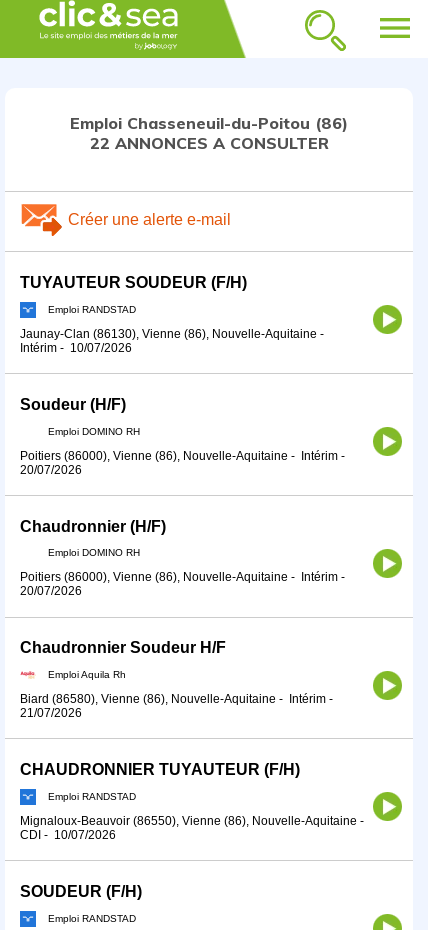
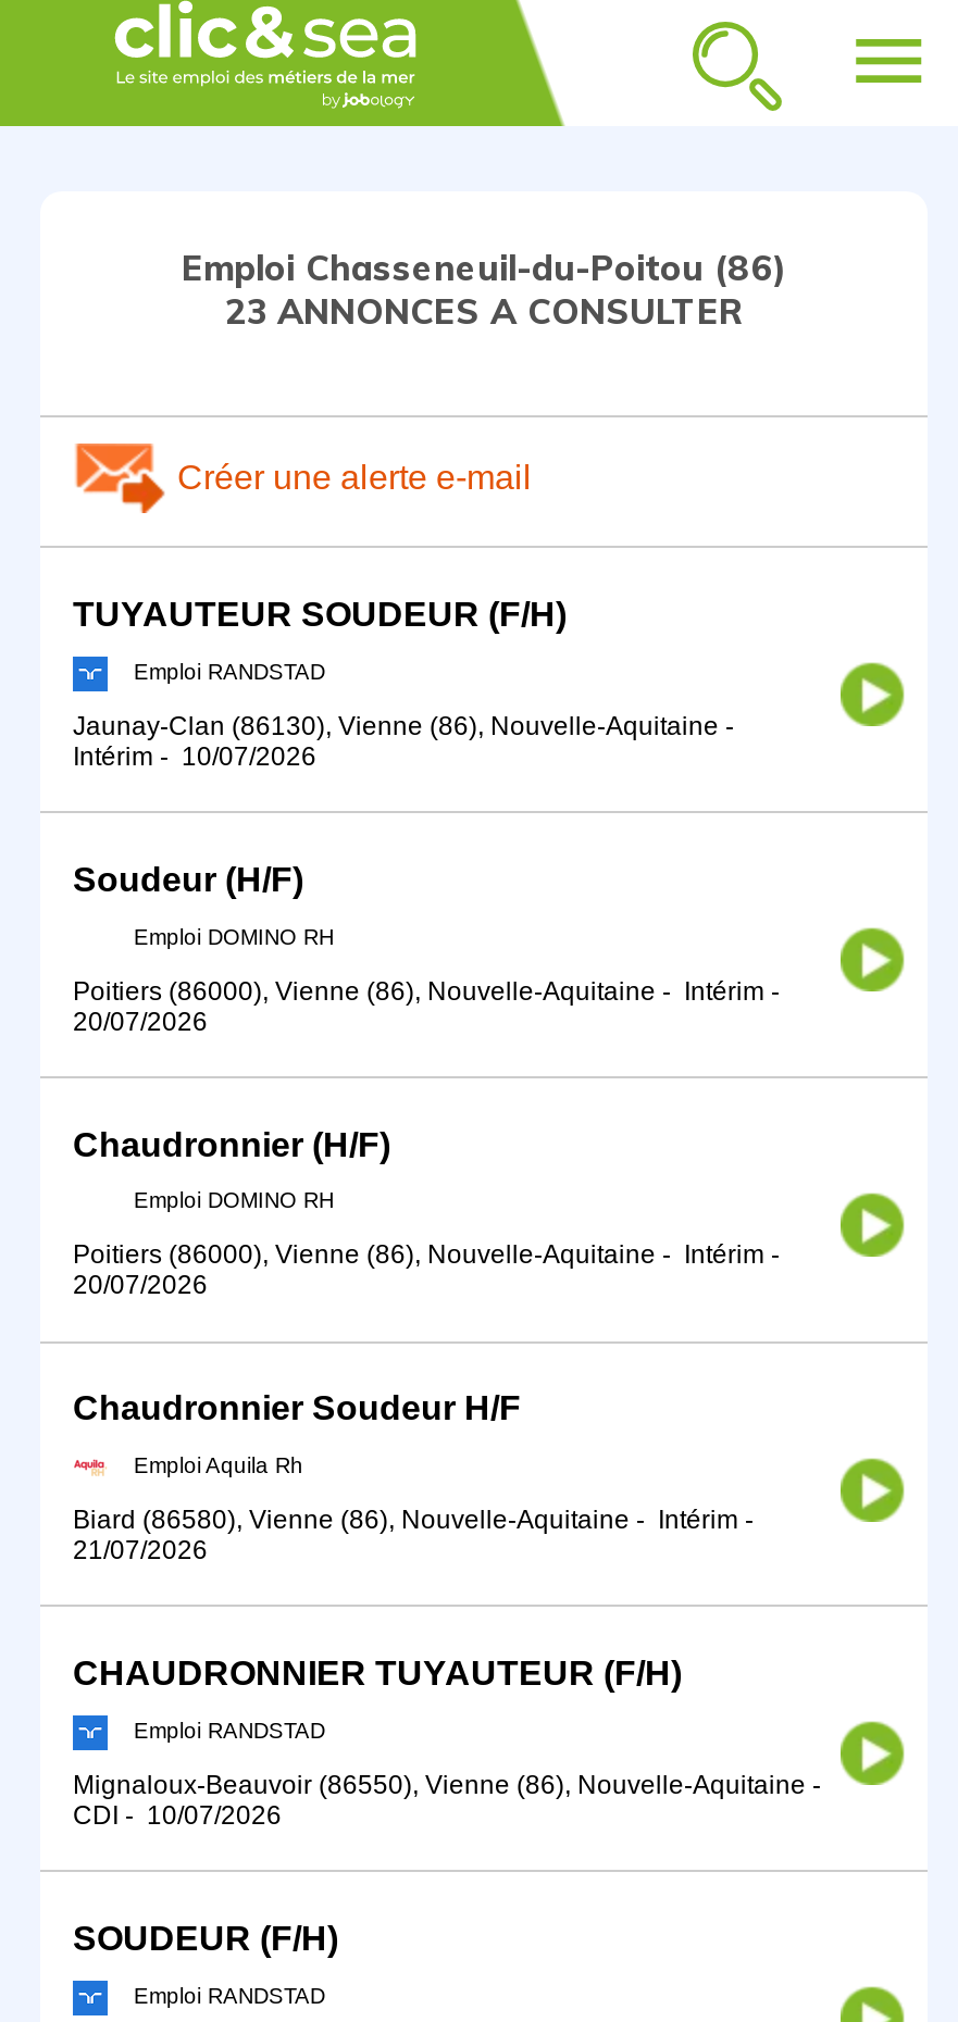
- 22 ANNONCES A CONSULTER
+ 23 ANNONCES A CONSULTER
